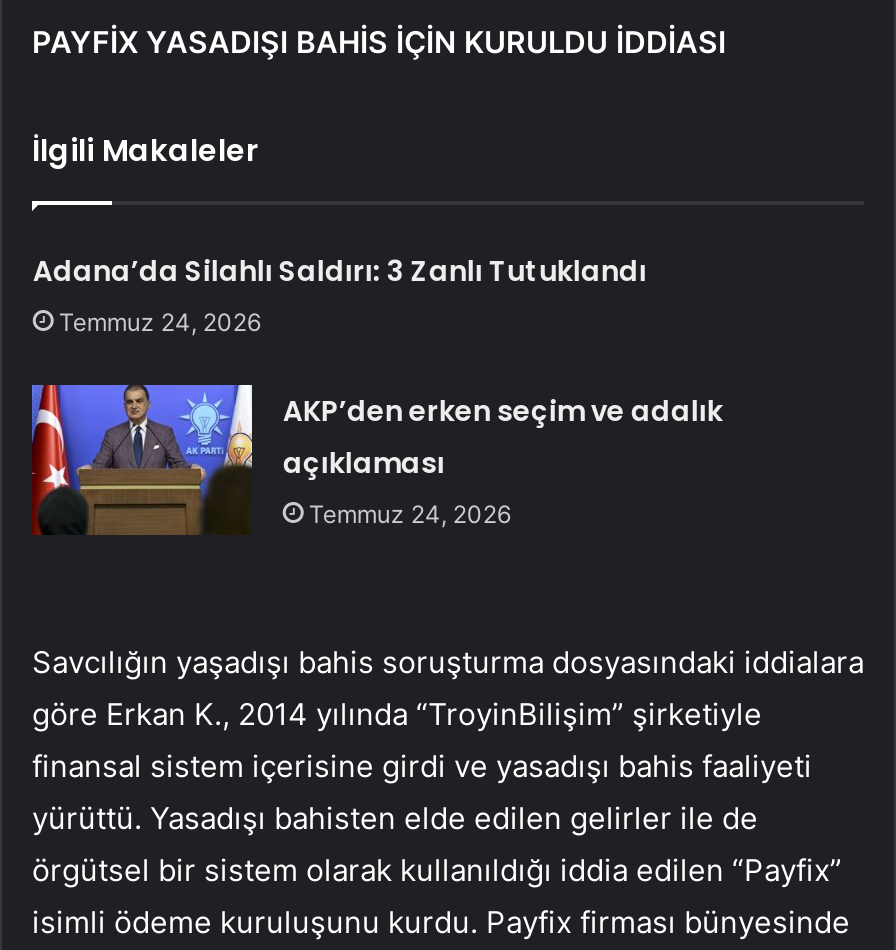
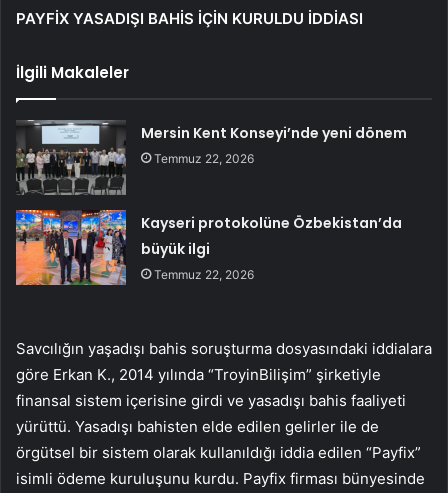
- Adana’da Silahlı Saldırı: 3 Zanlı Tutuklandı
- Temmuz 24, 2026
+ Mersin Kent Konseyi’nde yeni dönem
+ Temmuz 22, 2026

- [image]
- AKP’den erken seçim ve adalık
- açıklaması
- Temmuz 24, 2026
+ [image]
+ Kayseri protokolüne Özbekistan’da
+ büyük ilgi
+ Temmuz 22, 2026
